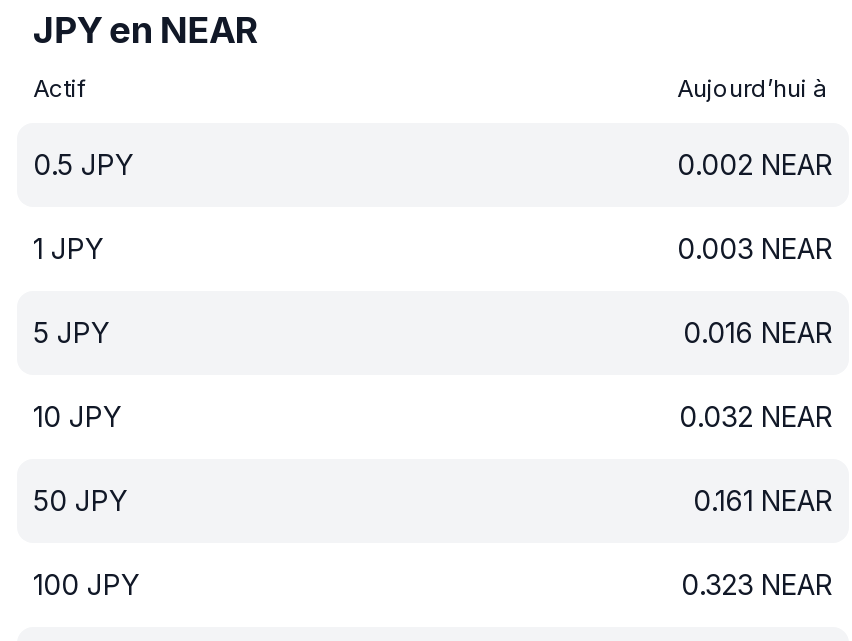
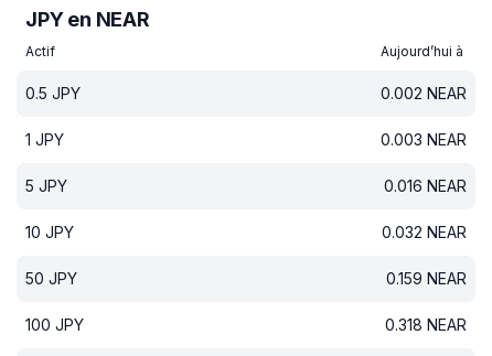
- 0.161 NEAR
+ 0.159 NEAR

- 0.323 NEAR
+ 0.318 NEAR
